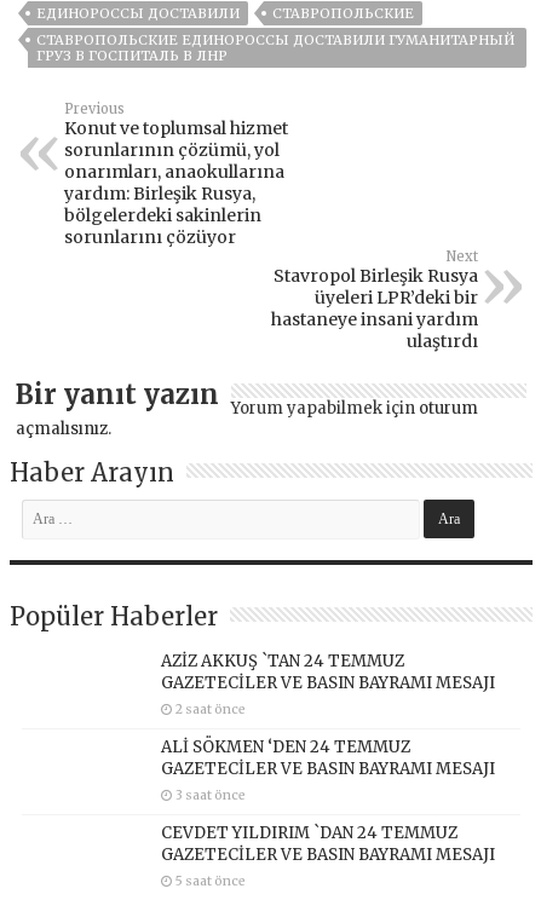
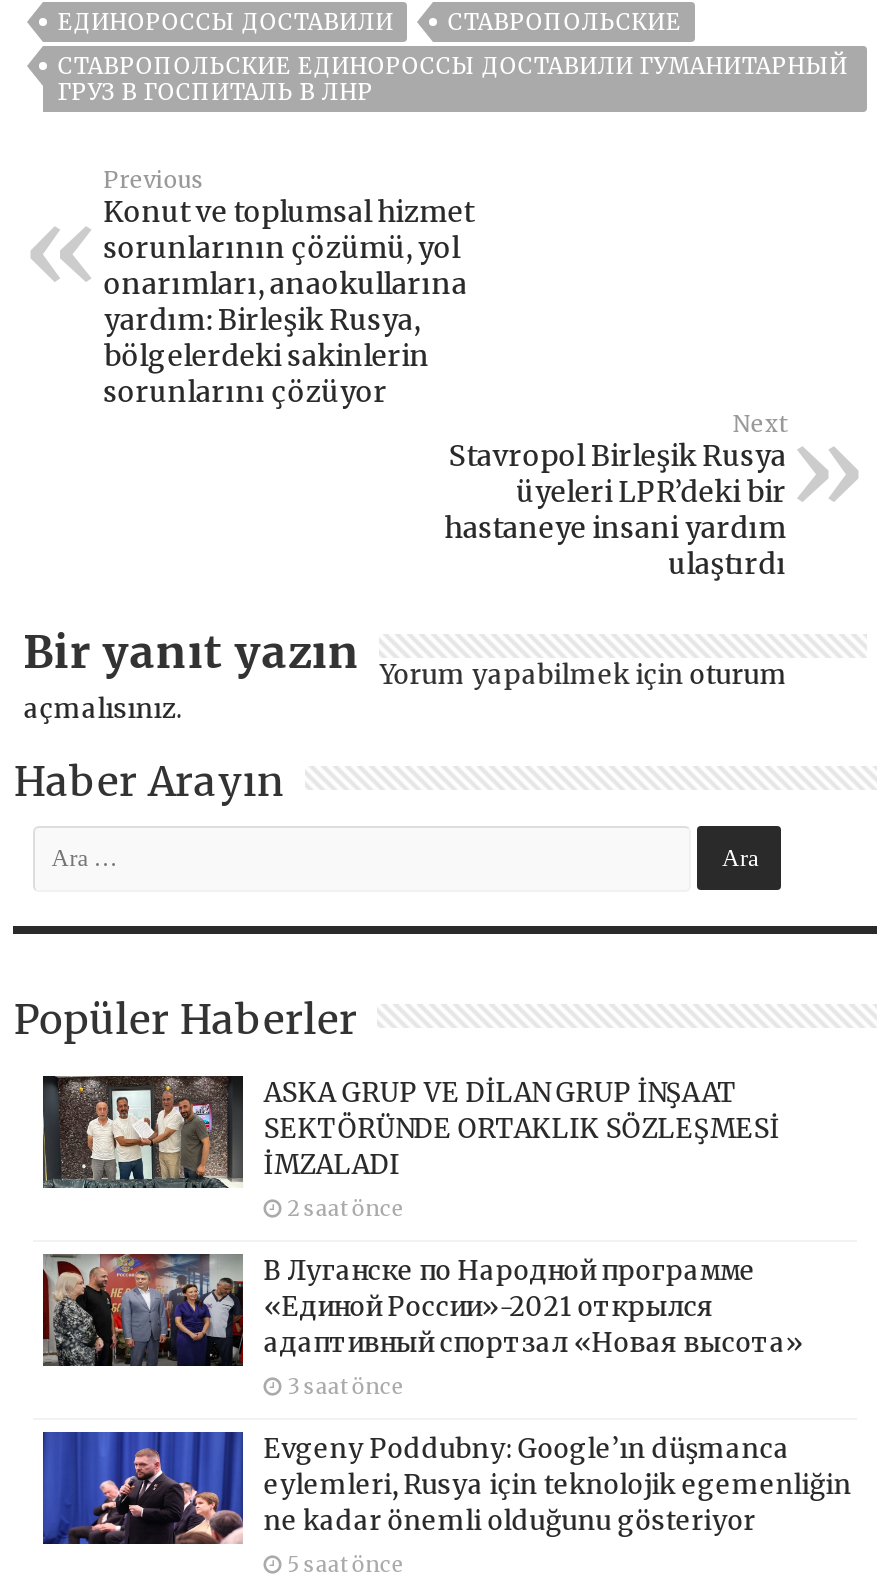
+ [image]

- AZİZ AKKUŞ `TAN 24 TEMMUZ
- GAZETECİLER VE BASIN BAYRAMI MESAJI
+ ASKA GRUP VE DİLAN GRUP İNŞAAT
+ SEKTÖRÜNDE ORTAKLIK SÖZLEŞMESİ
+ İMZALADI

+ [image]

- ALİ SÖKMEN ‘DEN 24 TEMMUZ
- GAZETECİLER VE BASIN BAYRAMI MESAJI
+ В Луганске по Народной программе
+ «Единой России»-2021 открылся
+ адаптивный спортзал «Новая высота»

+ [image]

- CEVDET YILDIRIM `DAN 24 TEMMUZ
- GAZETECİLER VE BASIN BAYRAMI MESAJI
+ Evgeny Poddubny: Google’ın düşmanca
+ eylemleri, Rusya için teknolojik egemenliğin
+ ne kadar önemli olduğunu gösteriyor
